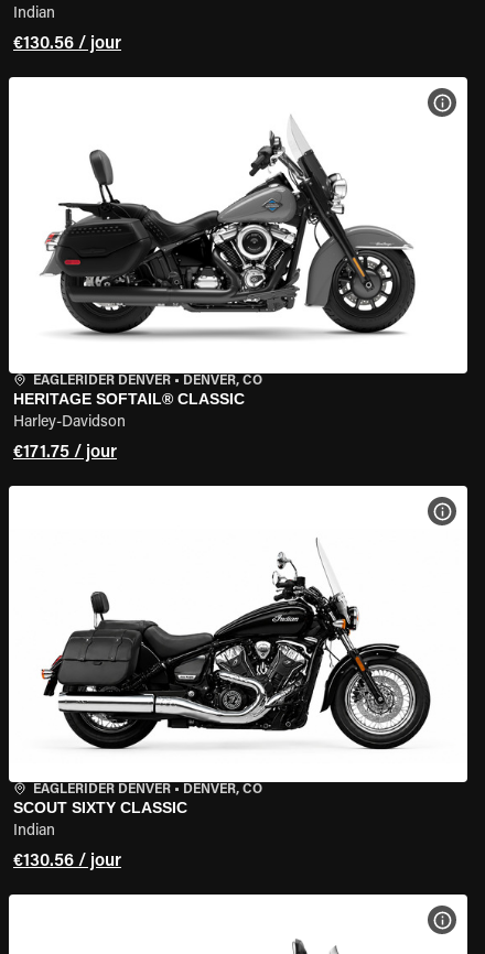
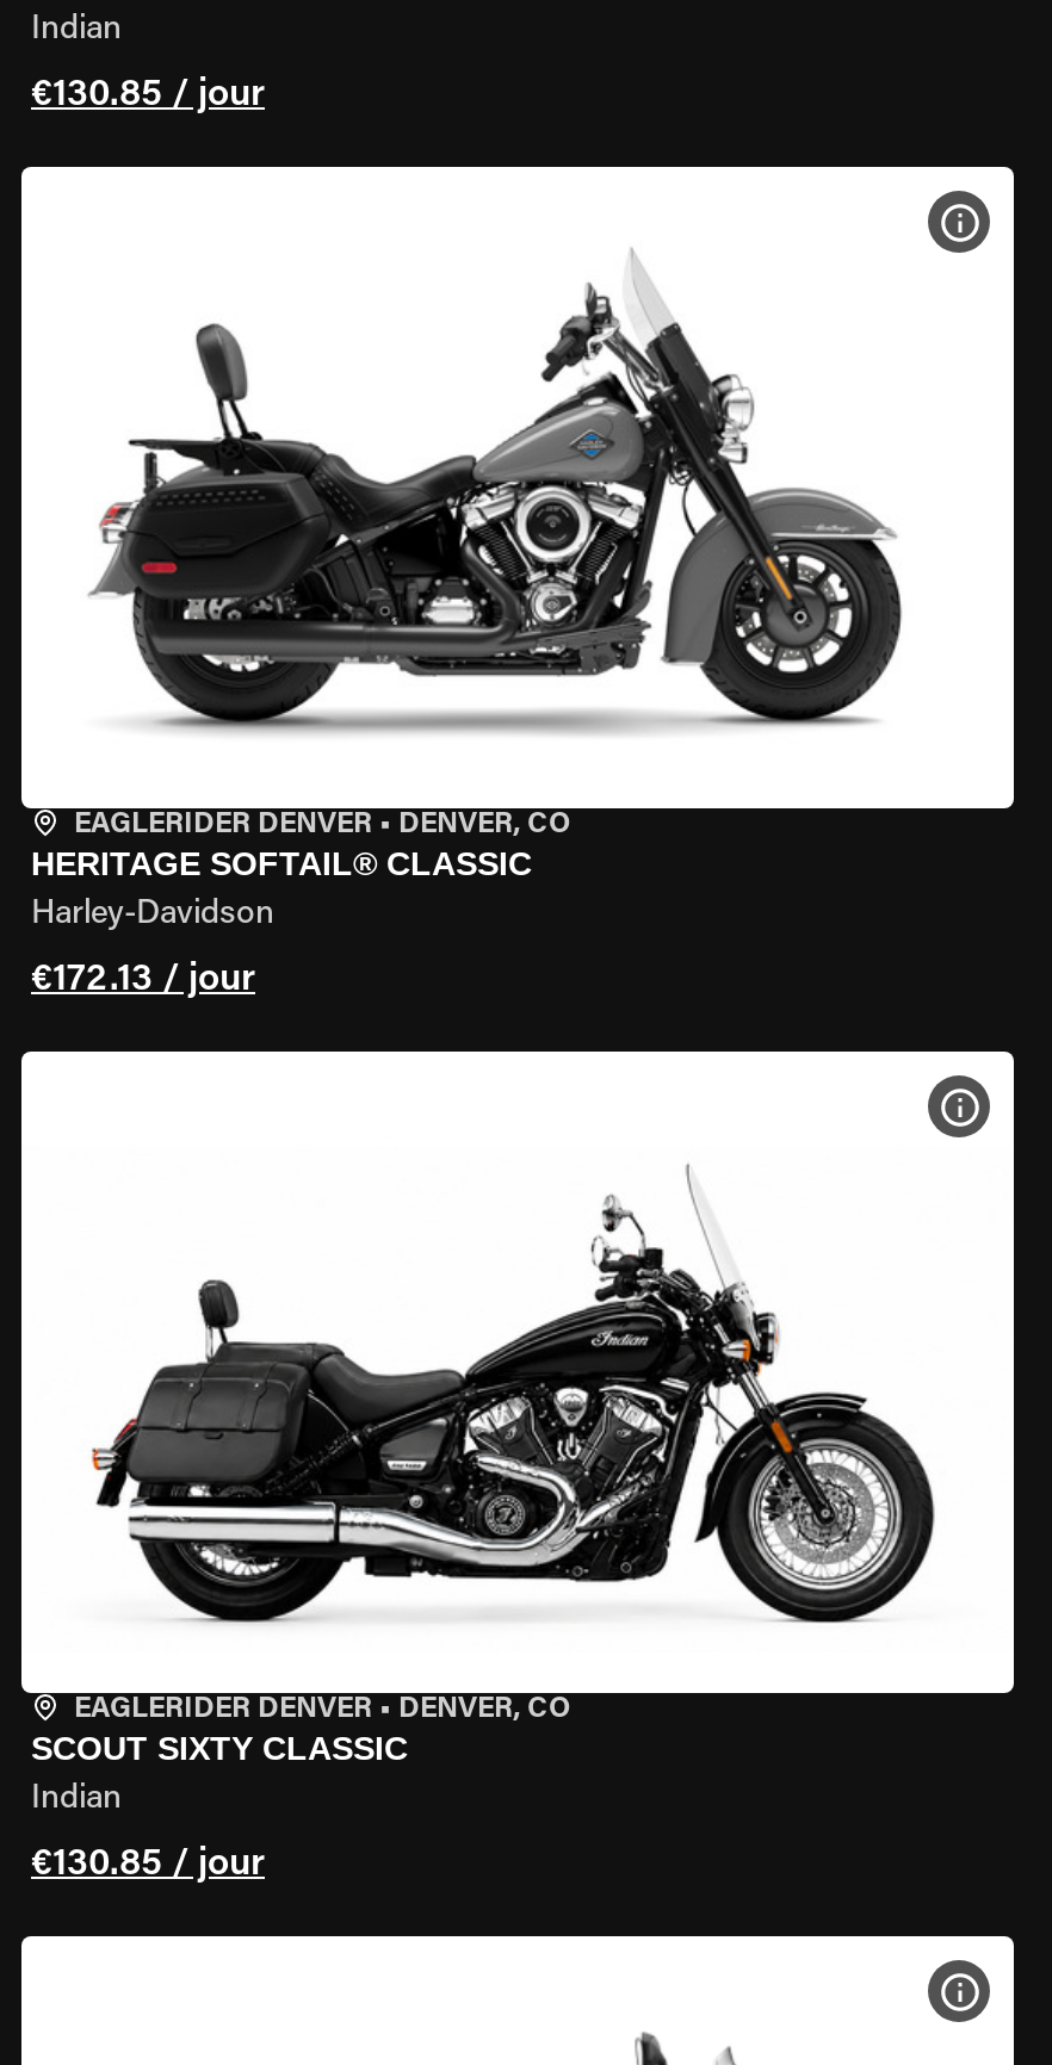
- €130.56 / jour
+ €130.85 / jour

- €171.75 / jour
+ €172.13 / jour

- €130.56 / jour
+ €130.85 / jour
